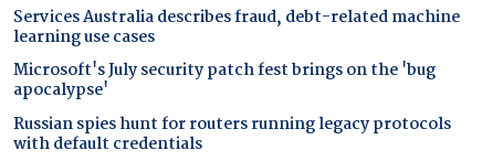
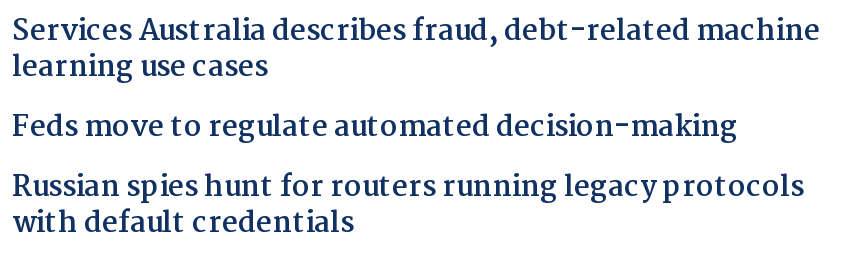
- Microsoft's July security patch fest brings on the 'bug
- apocalypse'
+ Feds move to regulate automated decision-making
